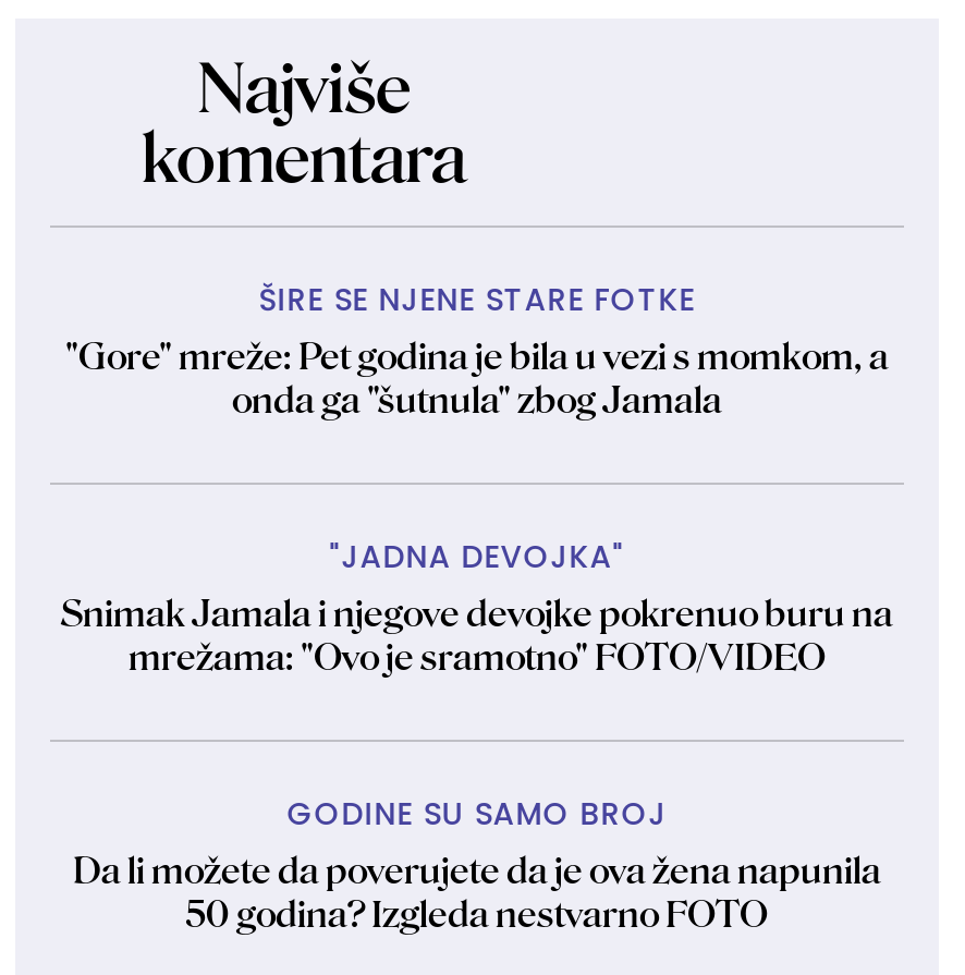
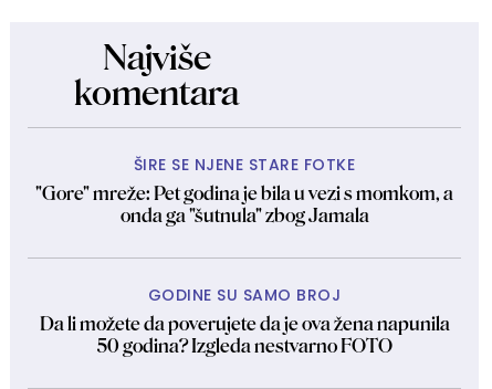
- "JADNA DEVOJKA"
- Snimak Jamala i njegove devojke pokrenuo buru na
- mrežama: "Ovo je sramotno" FOTO/VIDEO
